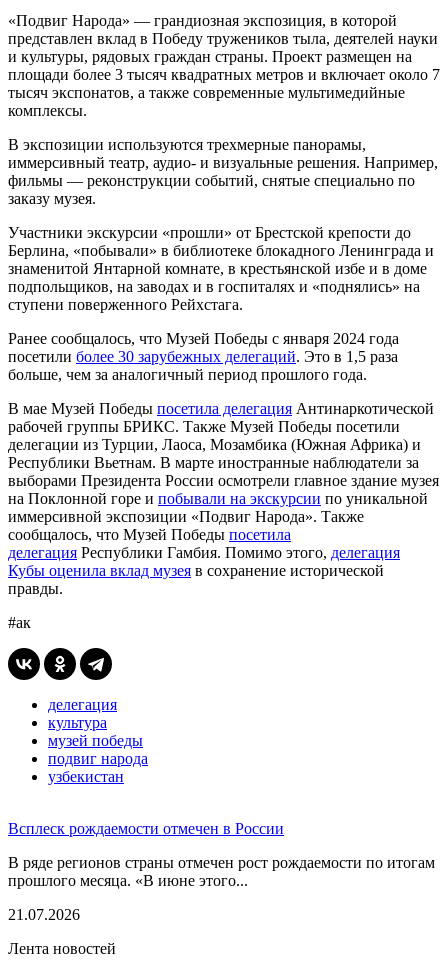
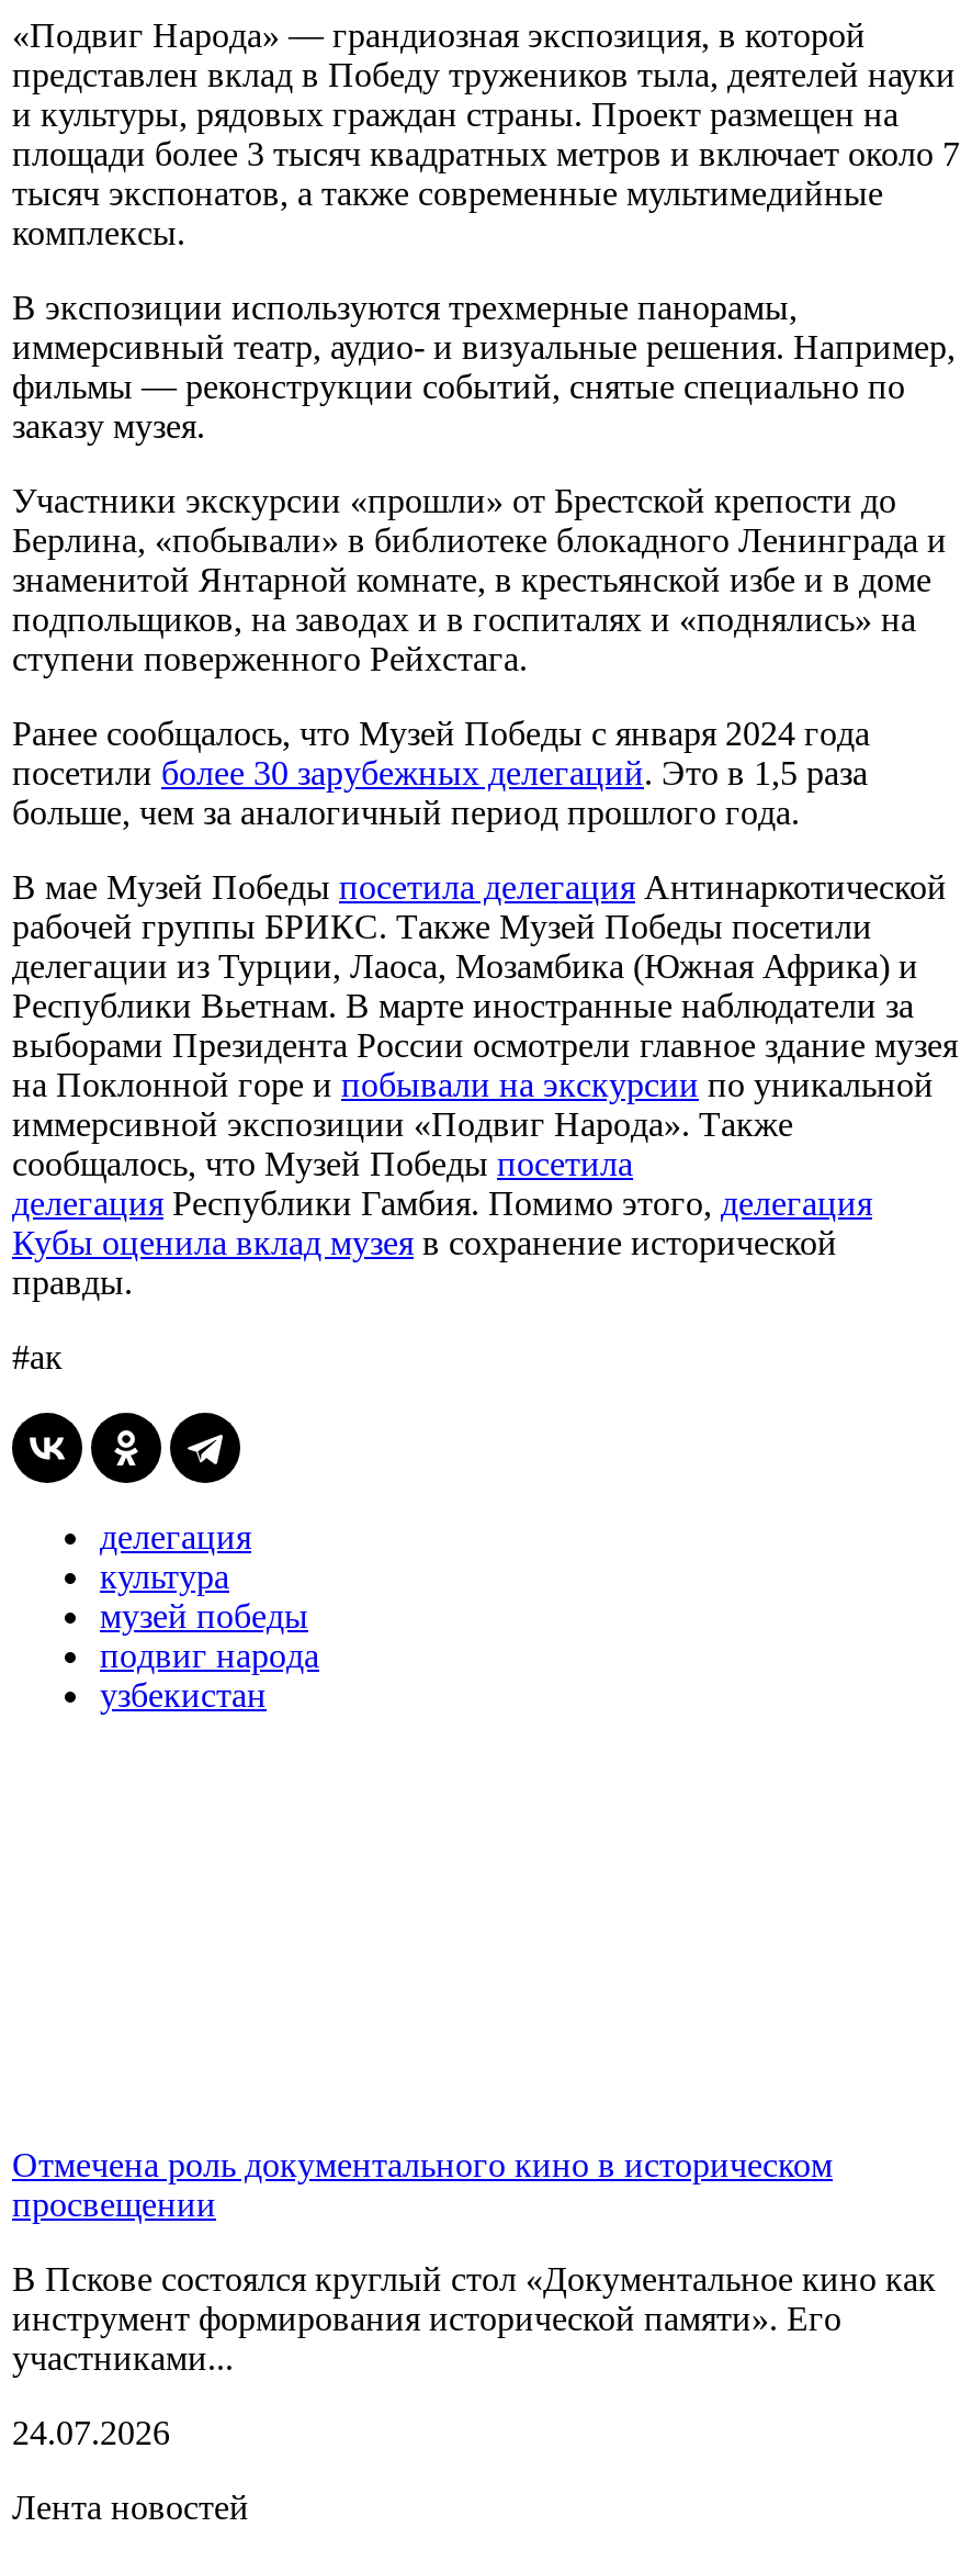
- Всплеск рождаемости отмечен в России
+ Отмечена роль документального кино в историческом
+ просвещении

- В ряде регионов страны отмечен рост рождаемости по итогам
- прошлого месяца. «В июне этого...
+ В Пскове состоялся круглый стол «Документальное кино как
+ инструмент формирования исторической памяти». Его
+ участниками...

- 21.07.2026
+ 24.07.2026
